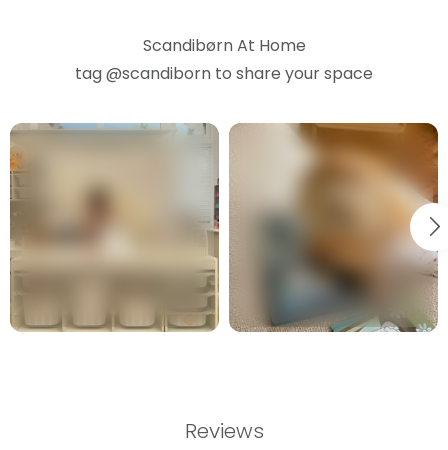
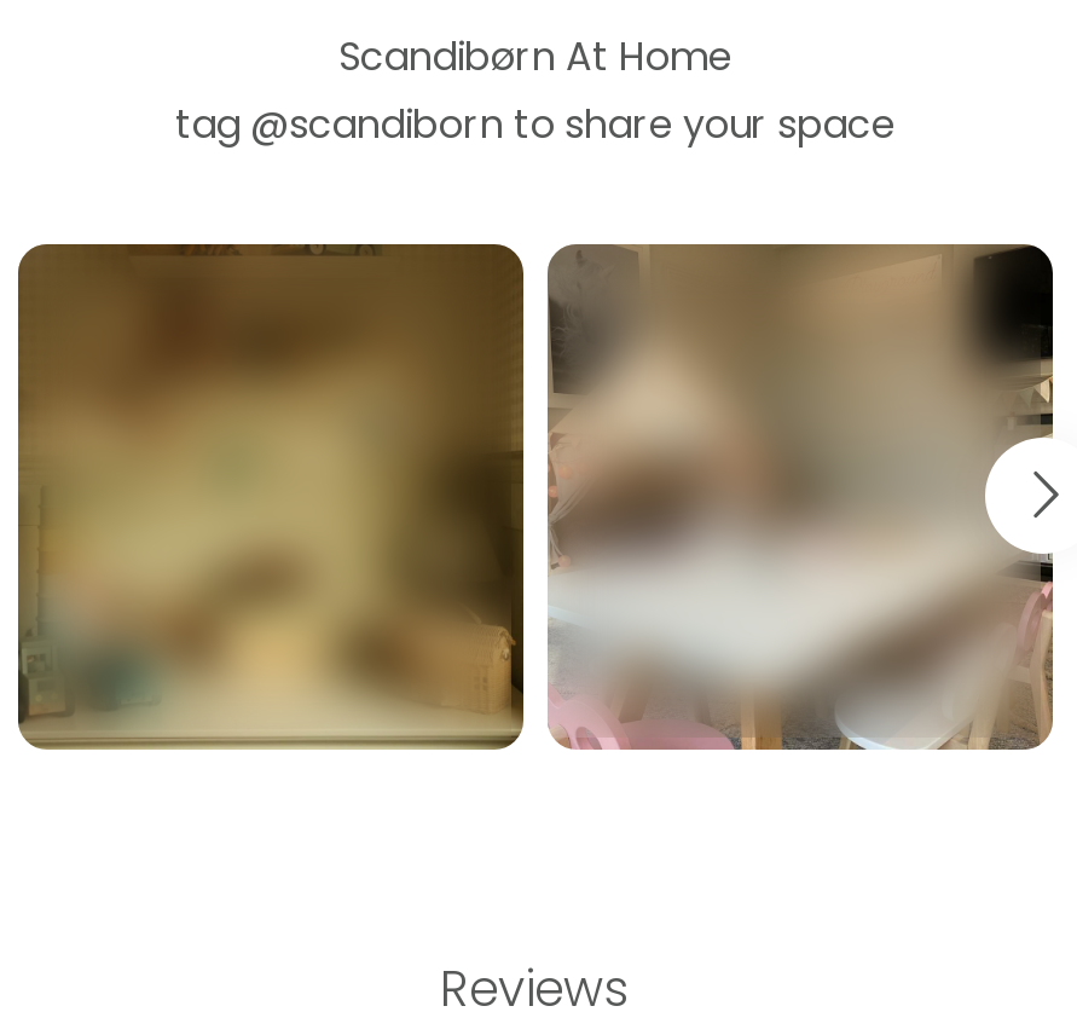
- [image]
+ [image]

- [image]
+ [image]
